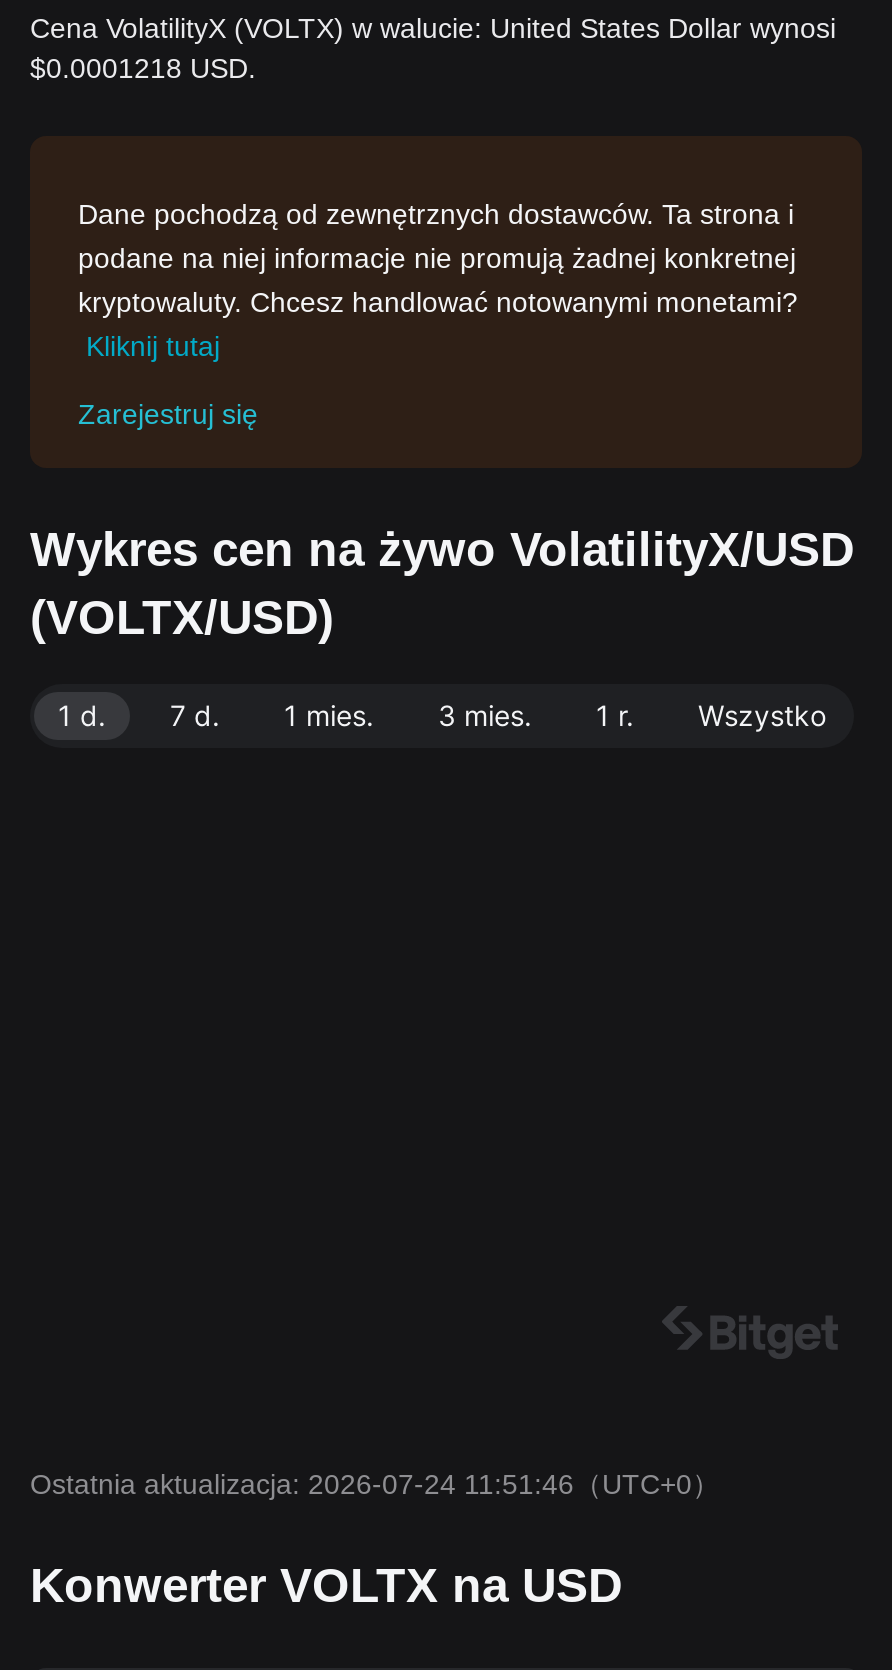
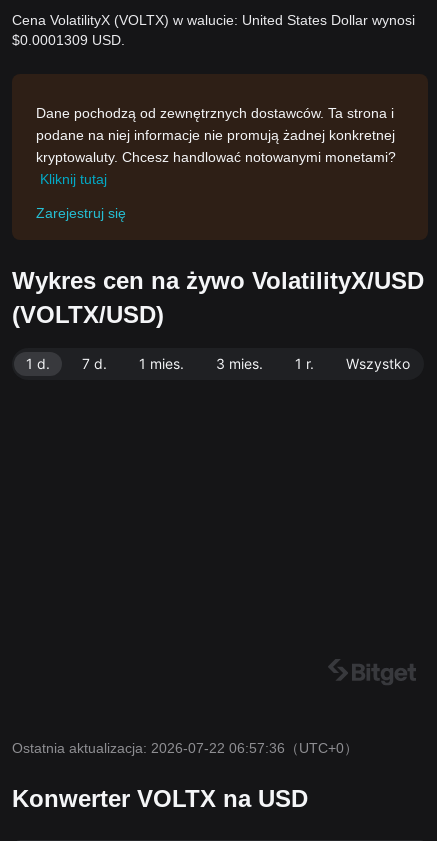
- $0.0001218 USD.
+ $0.0001309 USD.

- Ostatnia aktualizacja: 2026-07-24 11:51:46（UTC+0）
+ Ostatnia aktualizacja: 2026-07-22 06:57:36（UTC+0）
